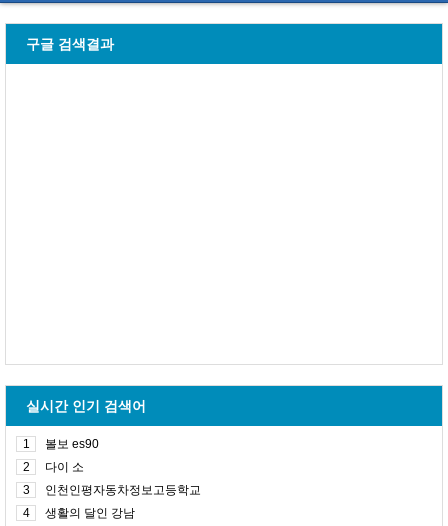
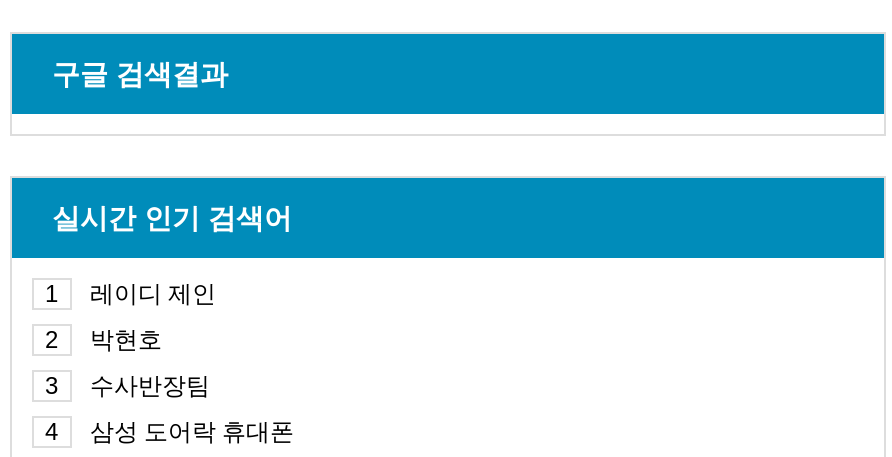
- 볼보 es90
+ 레이디 제인

- 다이 소
+ 박현호

- 인천인평자동차정보고등학교
+ 수사반장팀

- 생활의 달인 강남
+ 삼성 도어락 휴대폰
